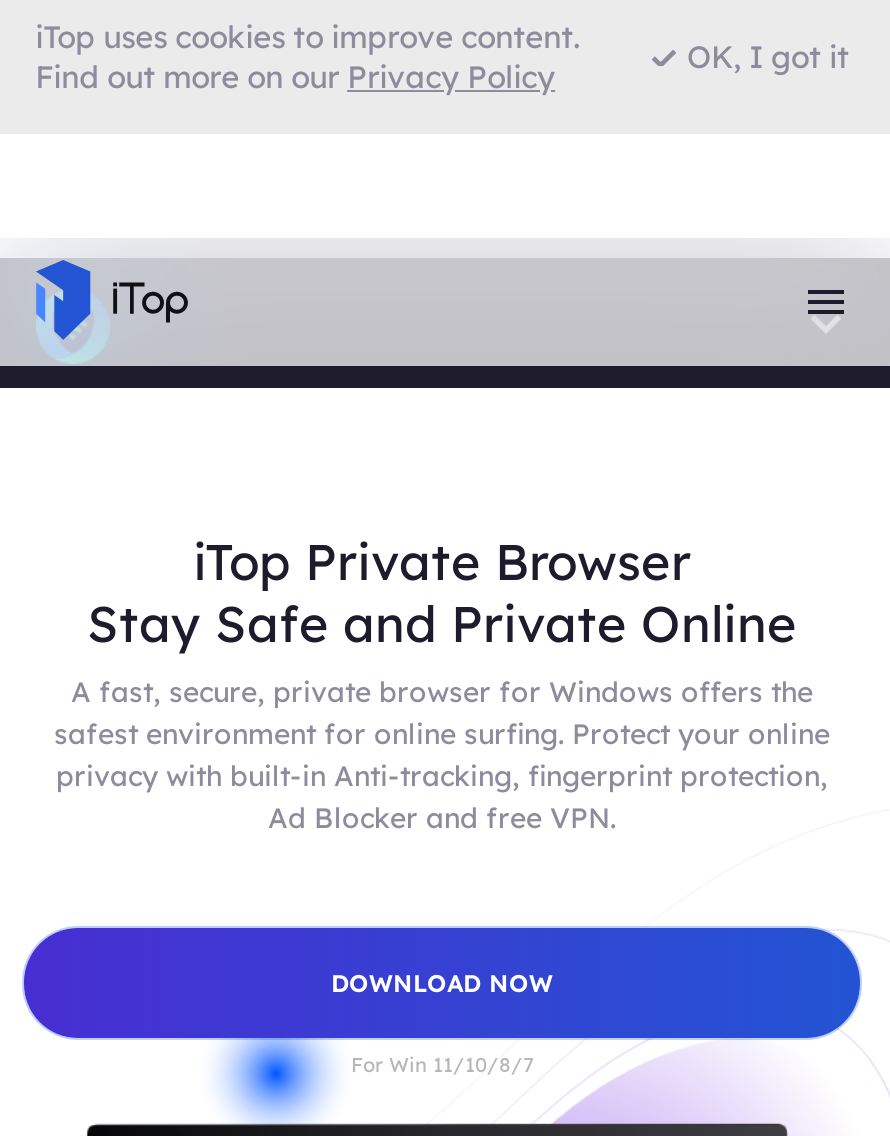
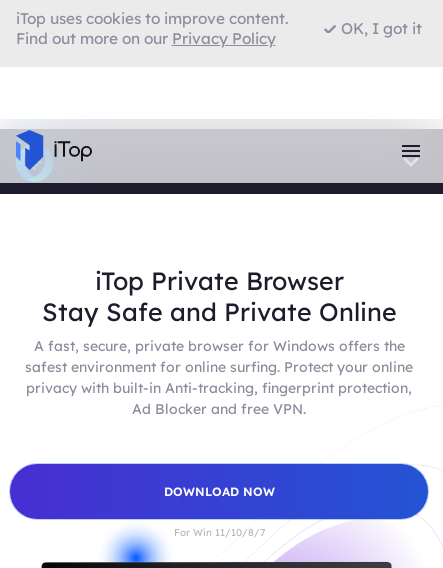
- [image]
+ [image]
